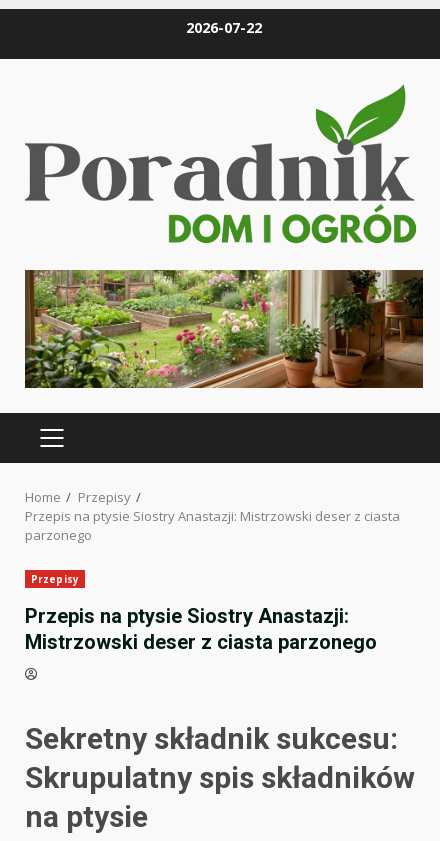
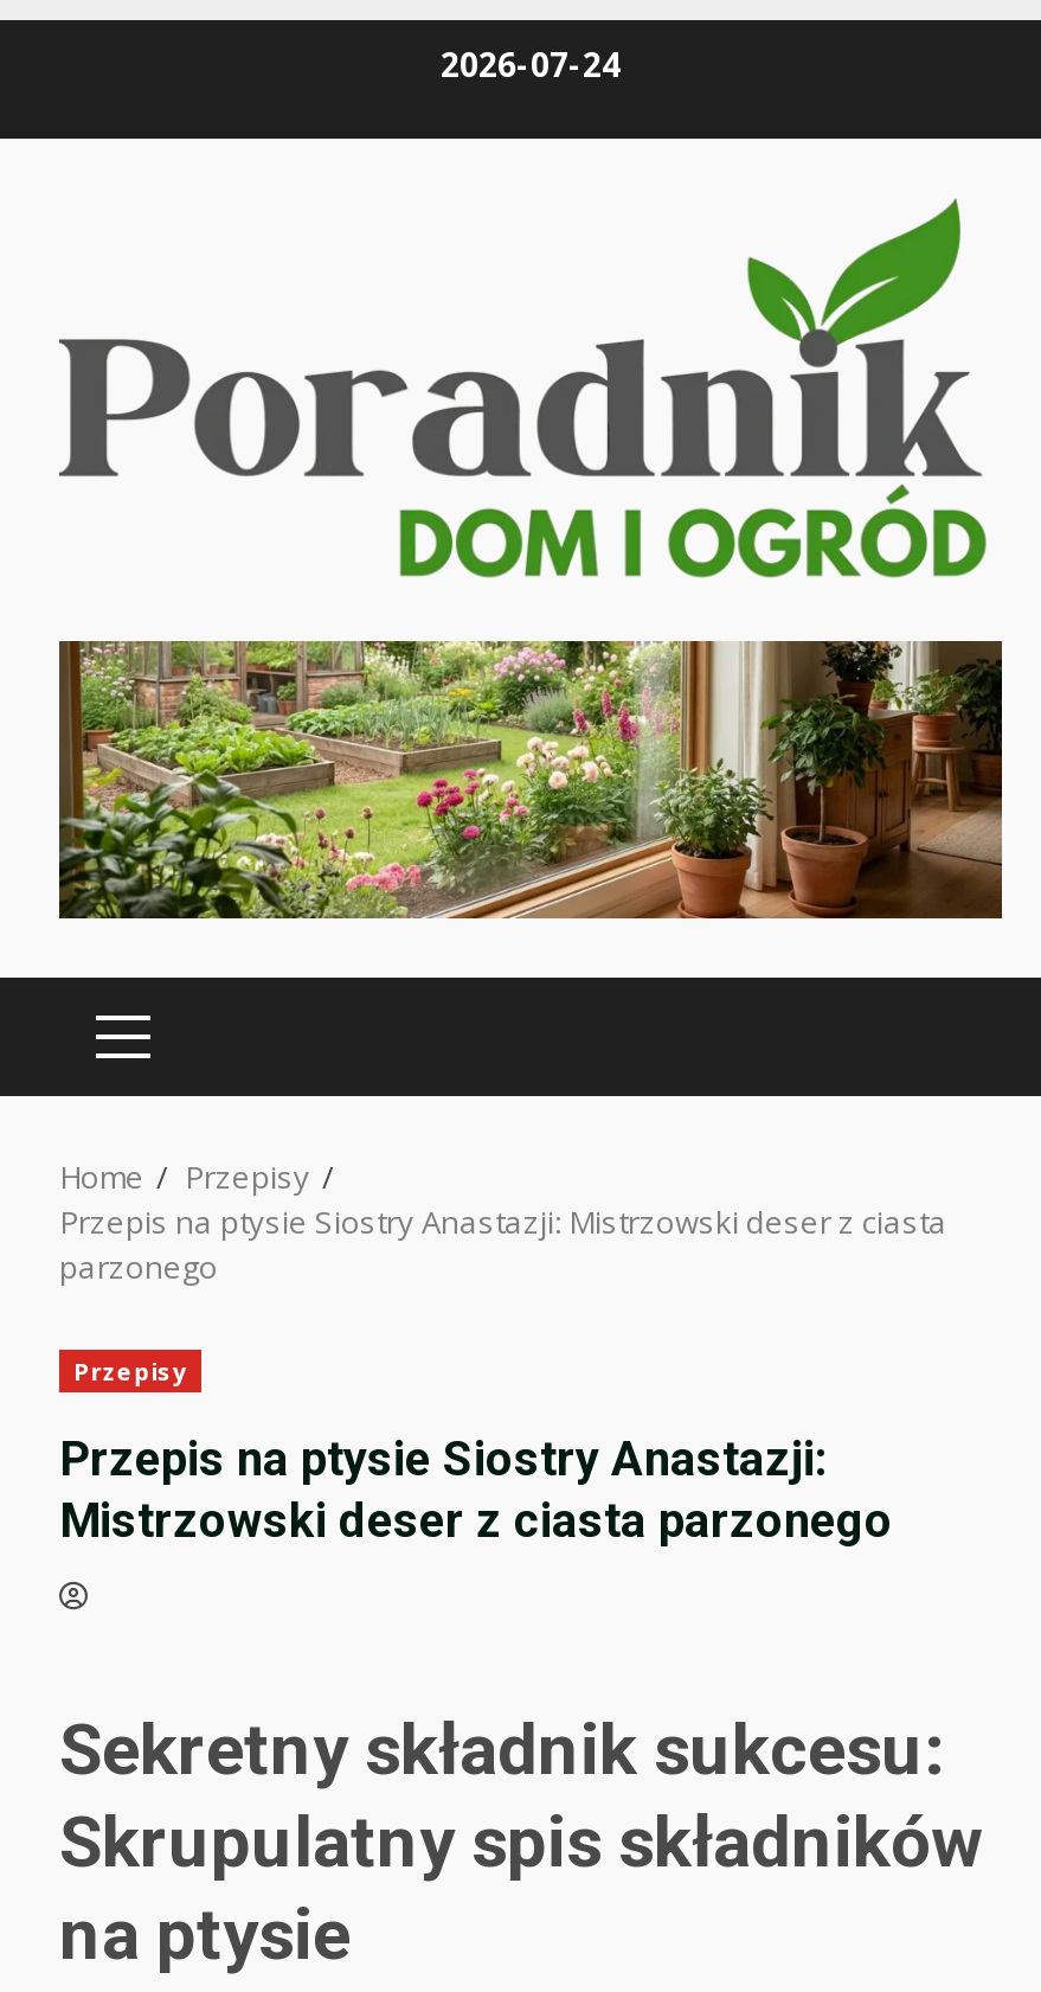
- 2026-07-22
+ 2026-07-24
